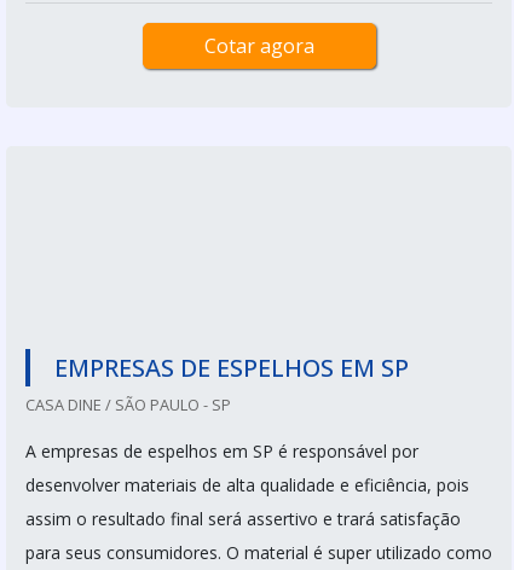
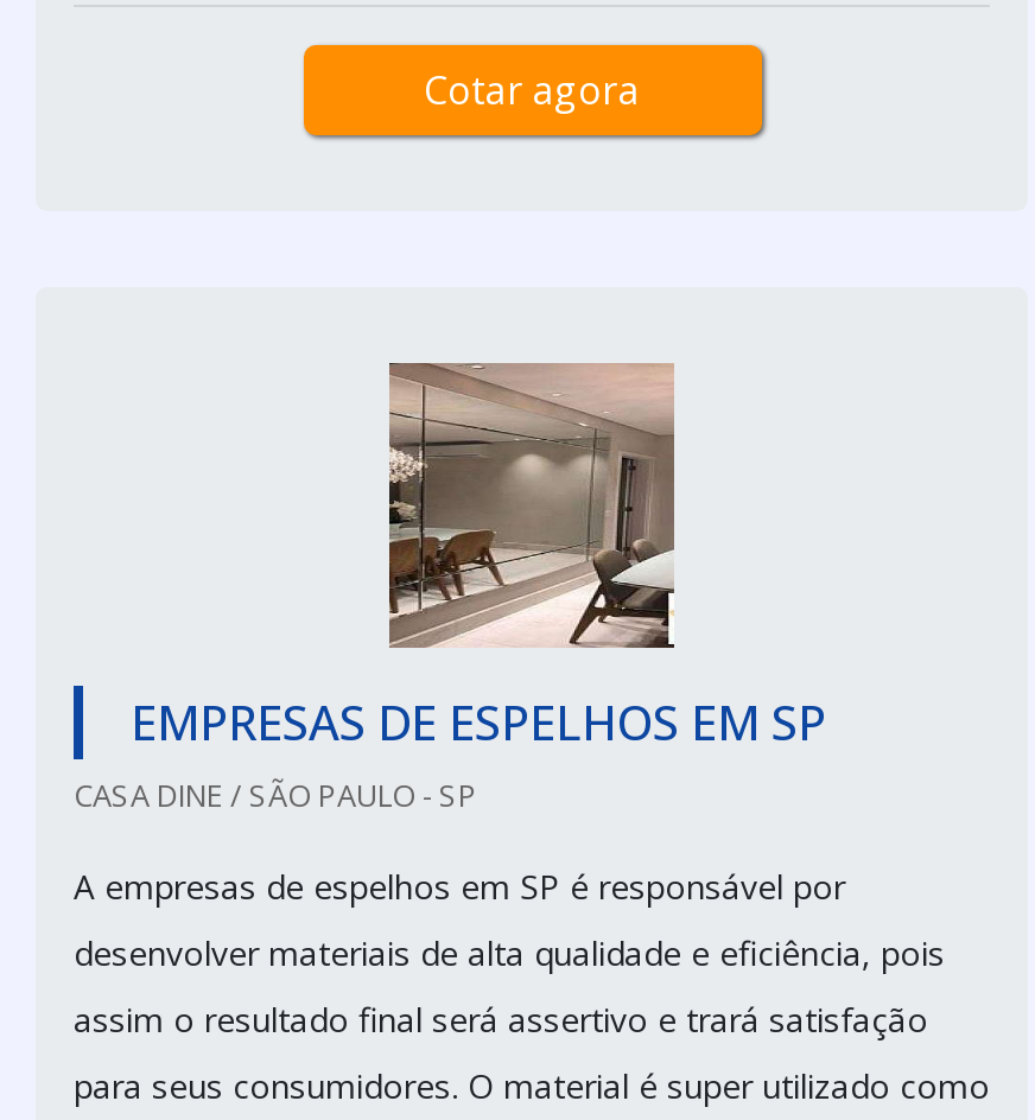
+ [image]
